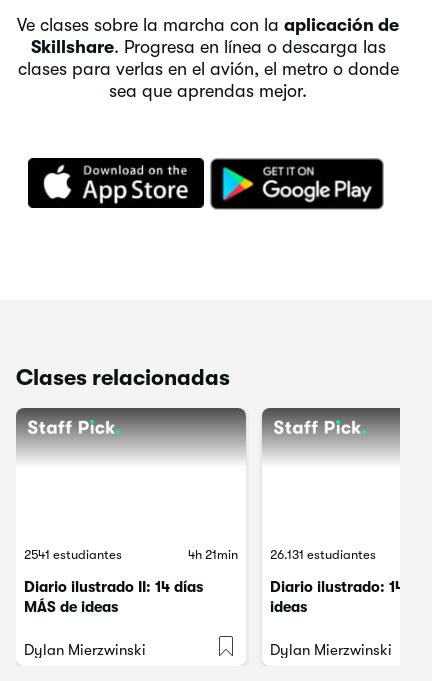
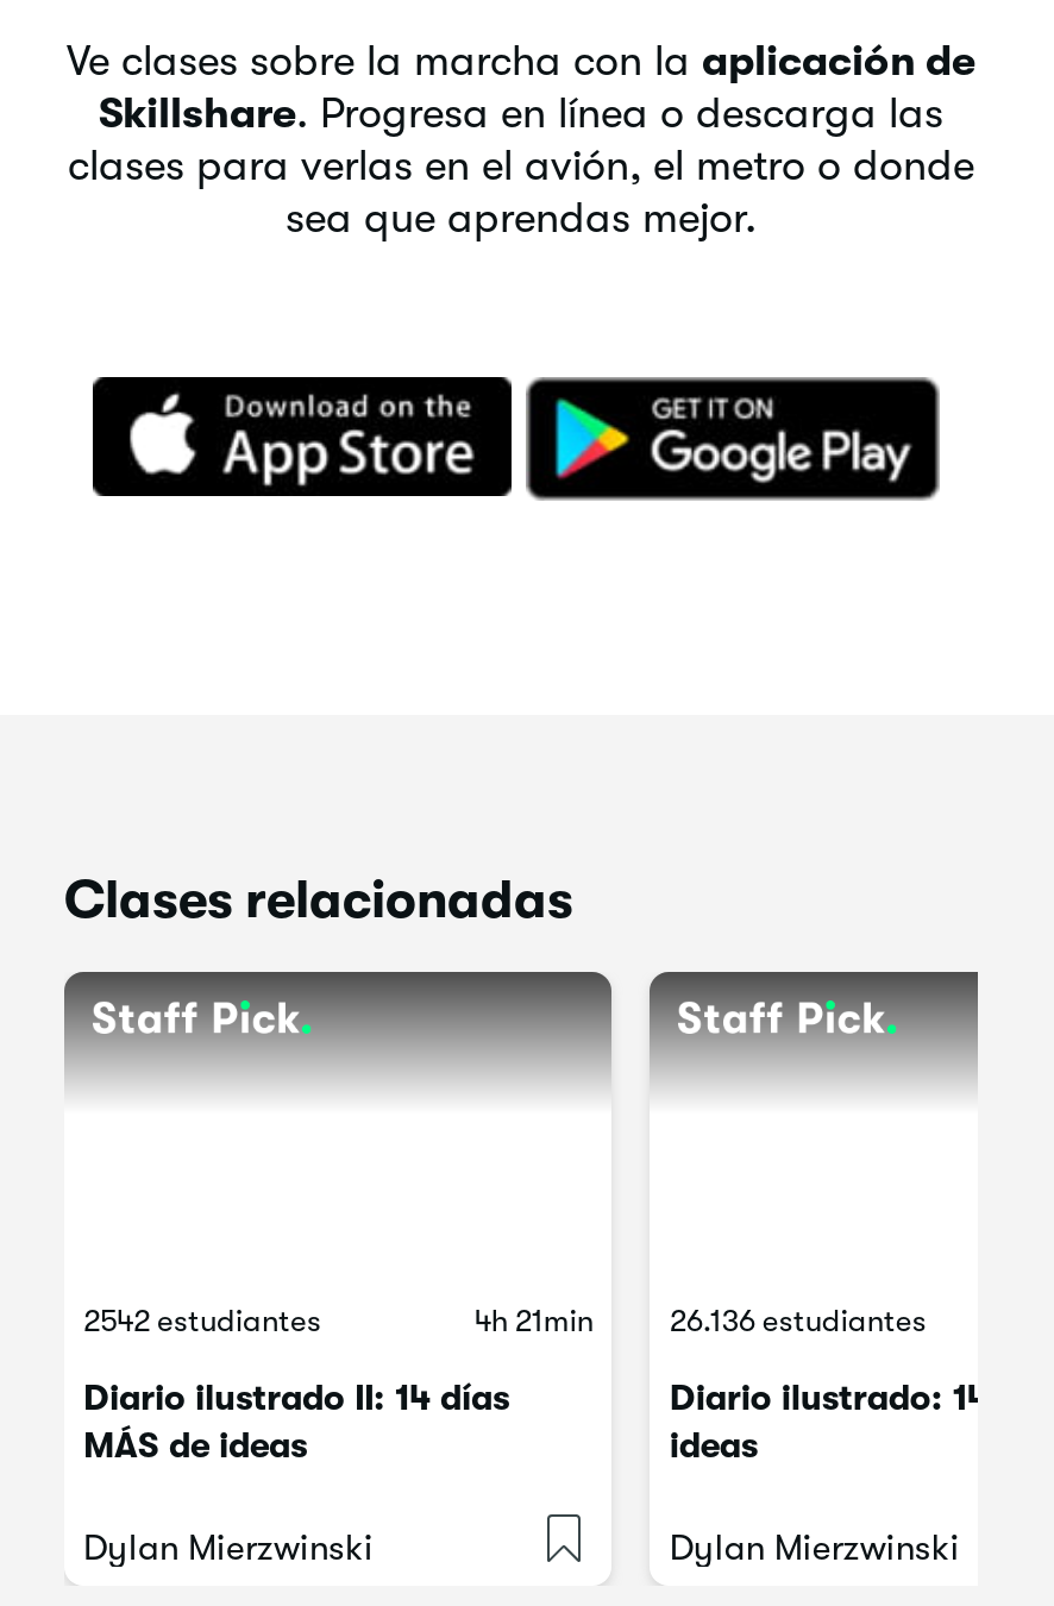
- 2541 estudiantes
+ 2542 estudiantes

- 26.131 estudiantes
+ 26.136 estudiantes
